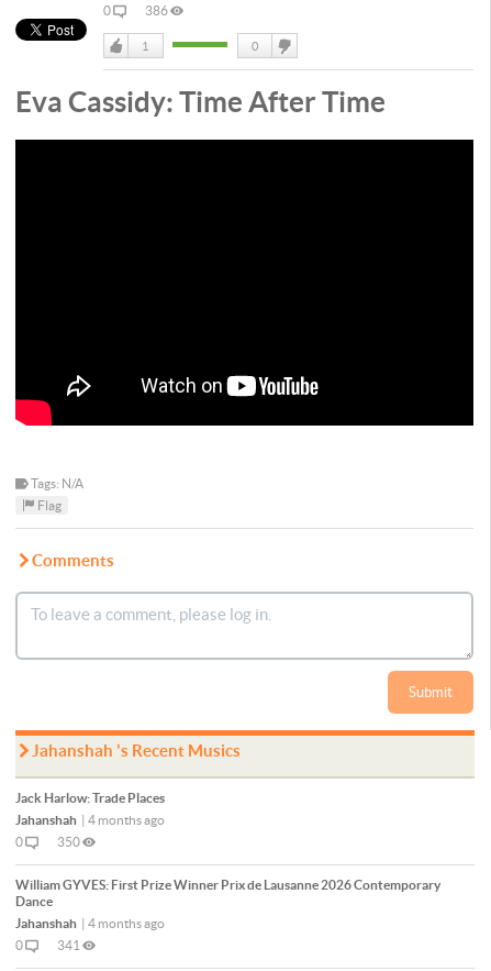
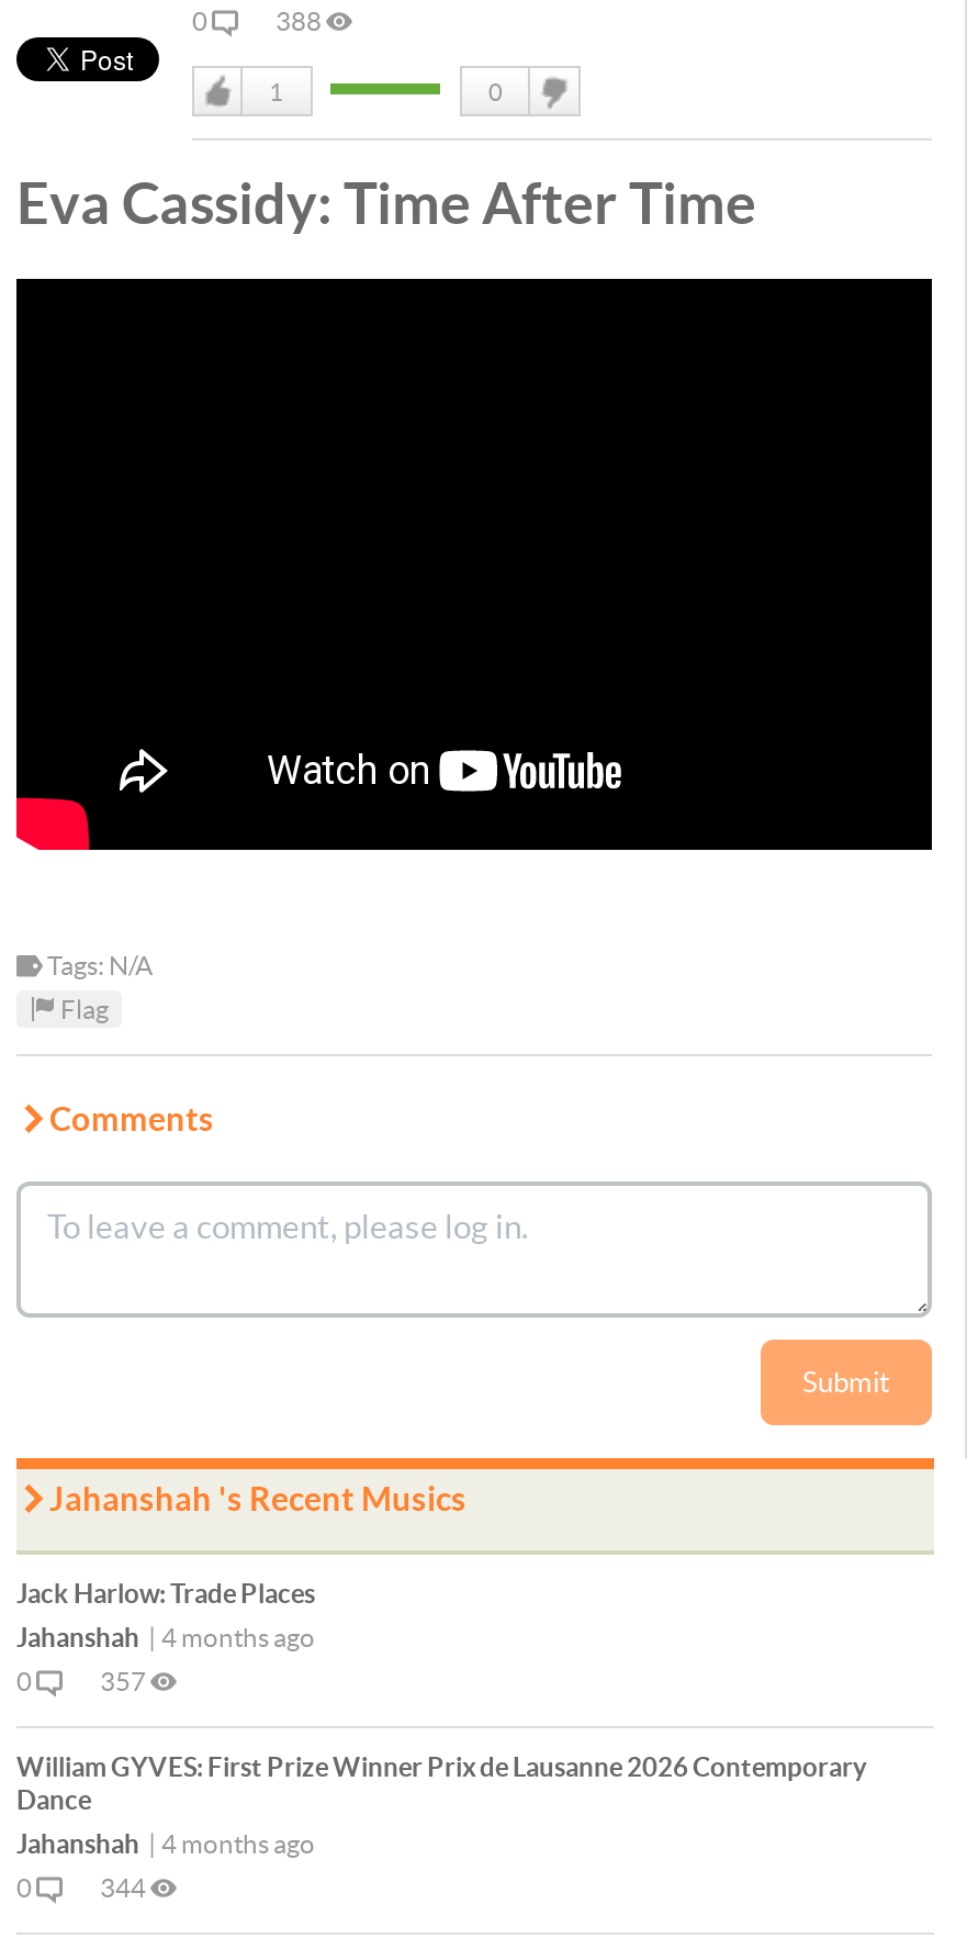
- 386
+ 388

- 350
+ 357

- 341
+ 344
